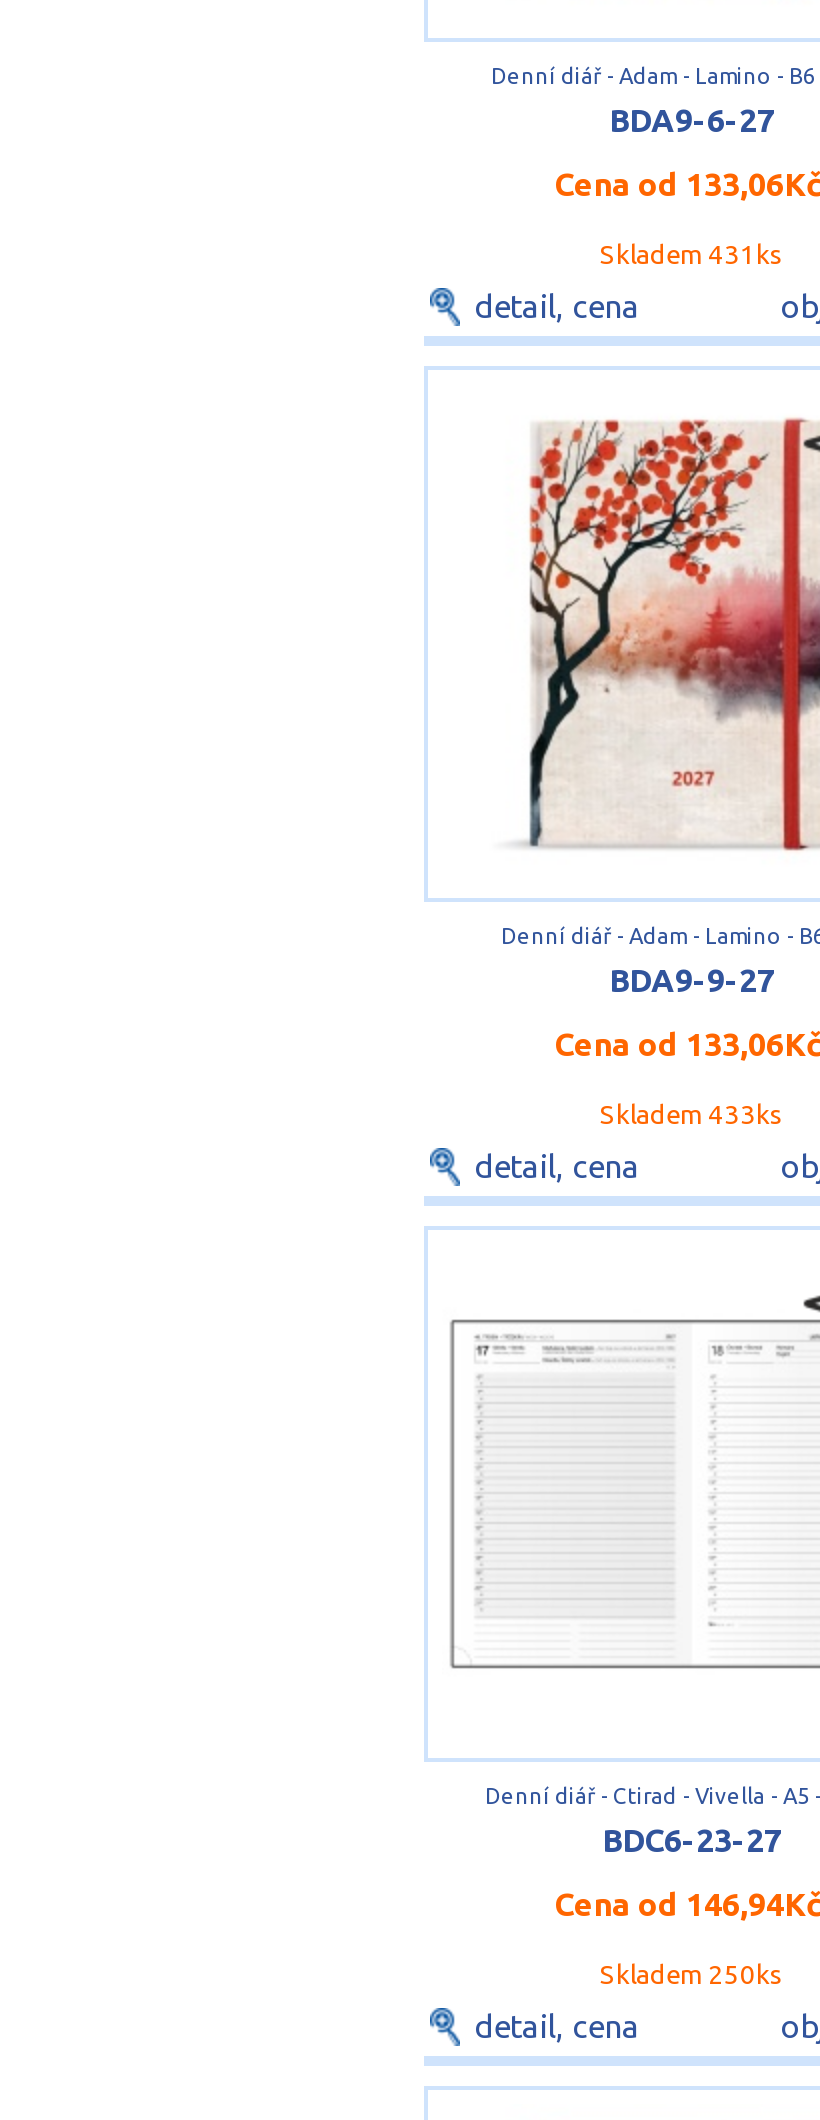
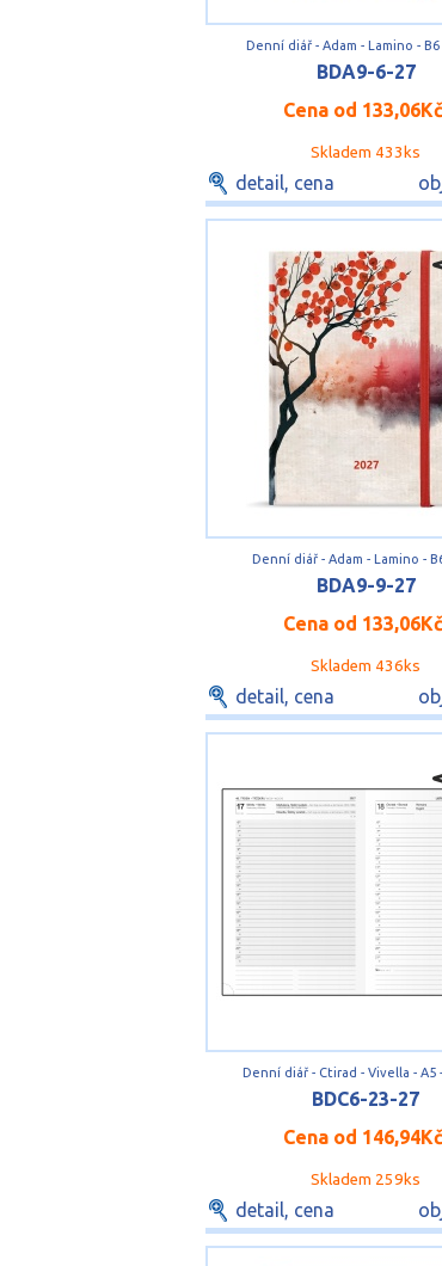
- Skladem 431ks
+ Skladem 433ks

- Skladem 433ks
+ Skladem 436ks

- Skladem 250ks
+ Skladem 259ks
